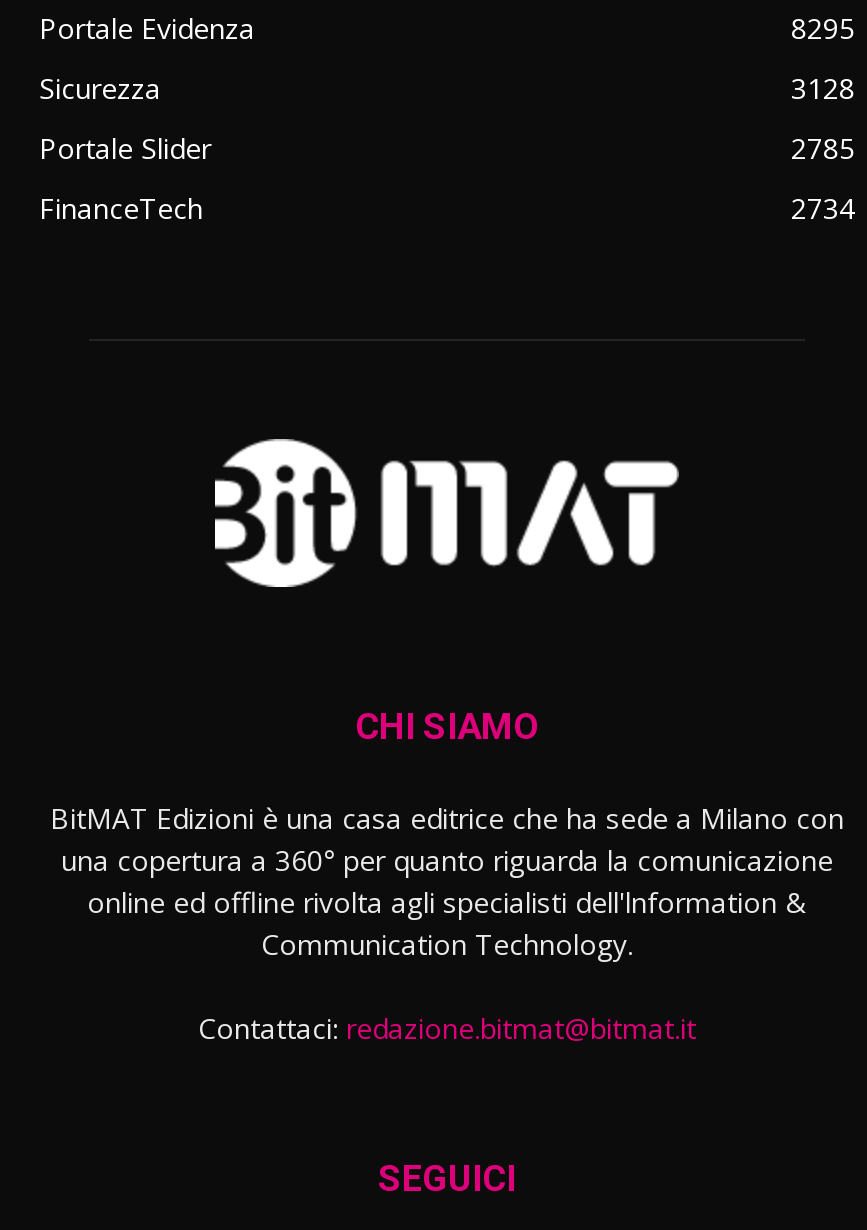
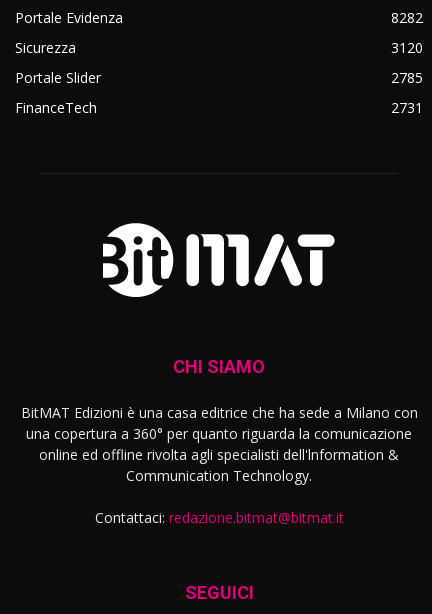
- 8295
+ 8282

- 3128
+ 3120

- 2734
+ 2731
